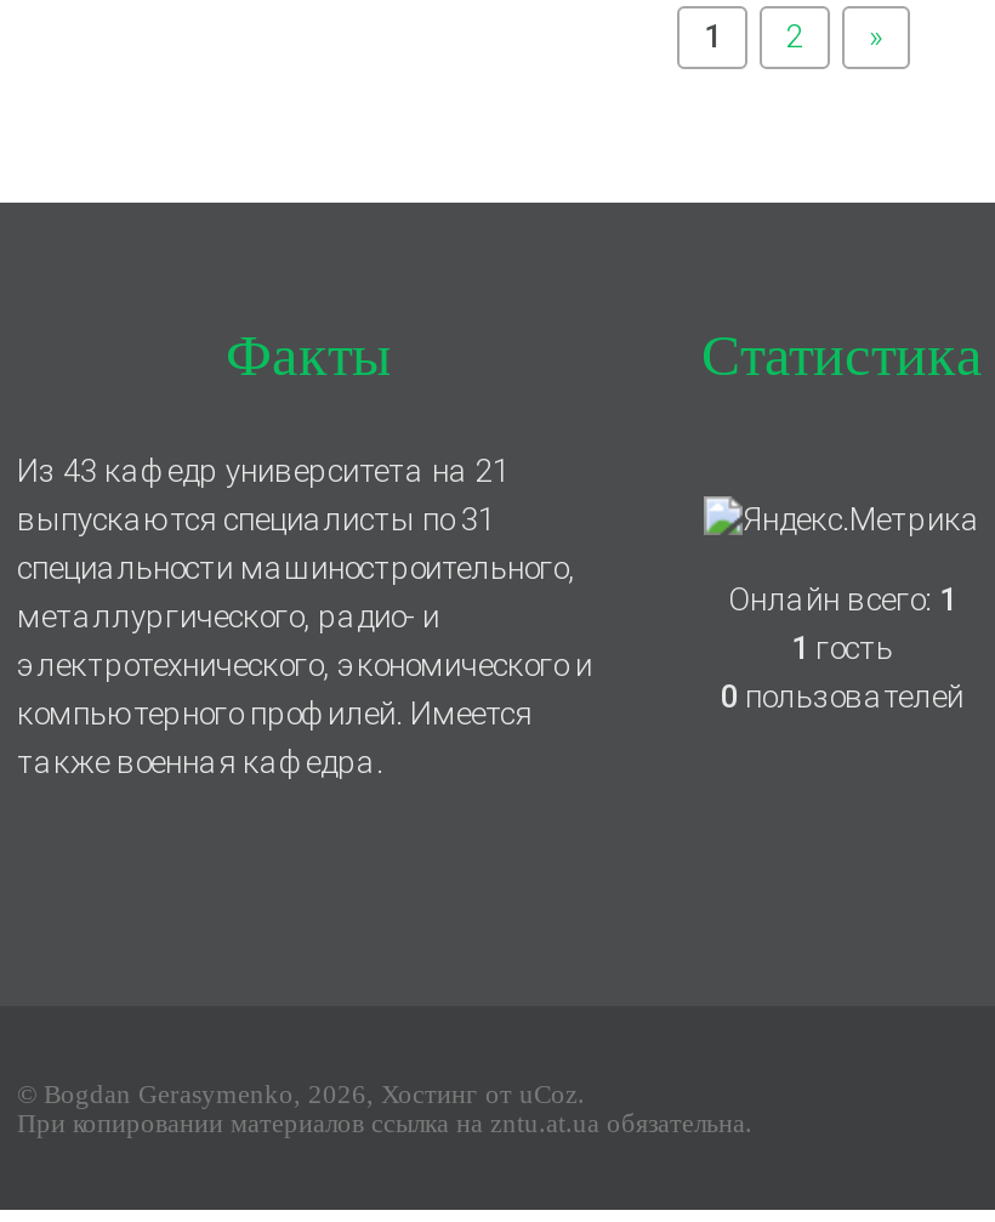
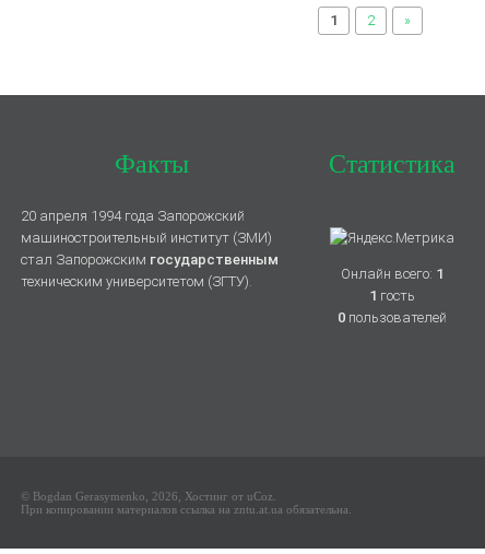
- Из 43 кафедр университета на 21
- выпускаются специалисты по 31
- специальности машиностроительного,
- металлургического, радио- и
- электротехнического, экономического и
- компьютерного профилей. Имеется
- также военная кафедра.
+ 20 апреля 1994 года Запорожский
+ машиностроительный институт (ЗМИ)
+ стал Запорожским государственным
+ техническим университетом (ЗГТУ).
